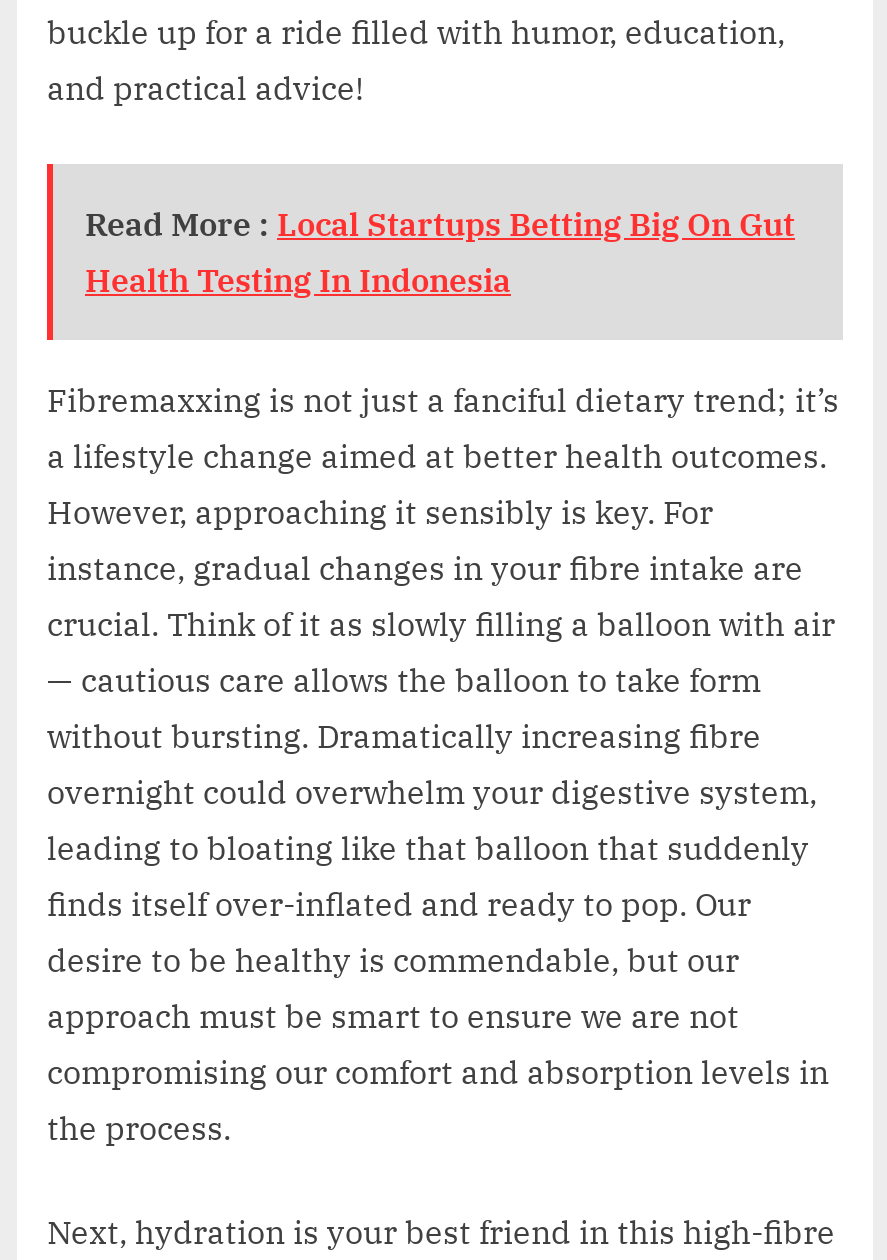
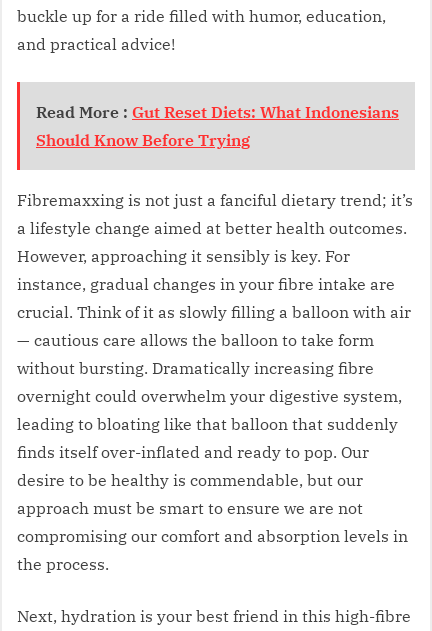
- Read More : Local Startups Betting Big On Gut
- Health Testing In Indonesia
+ Read More : Gut Reset Diets: What Indonesians
+ Should Know Before Trying
